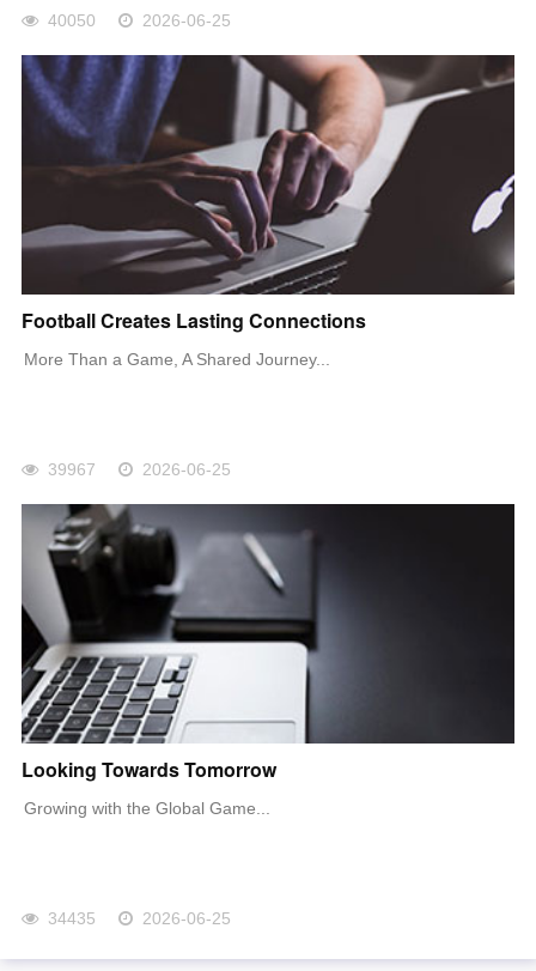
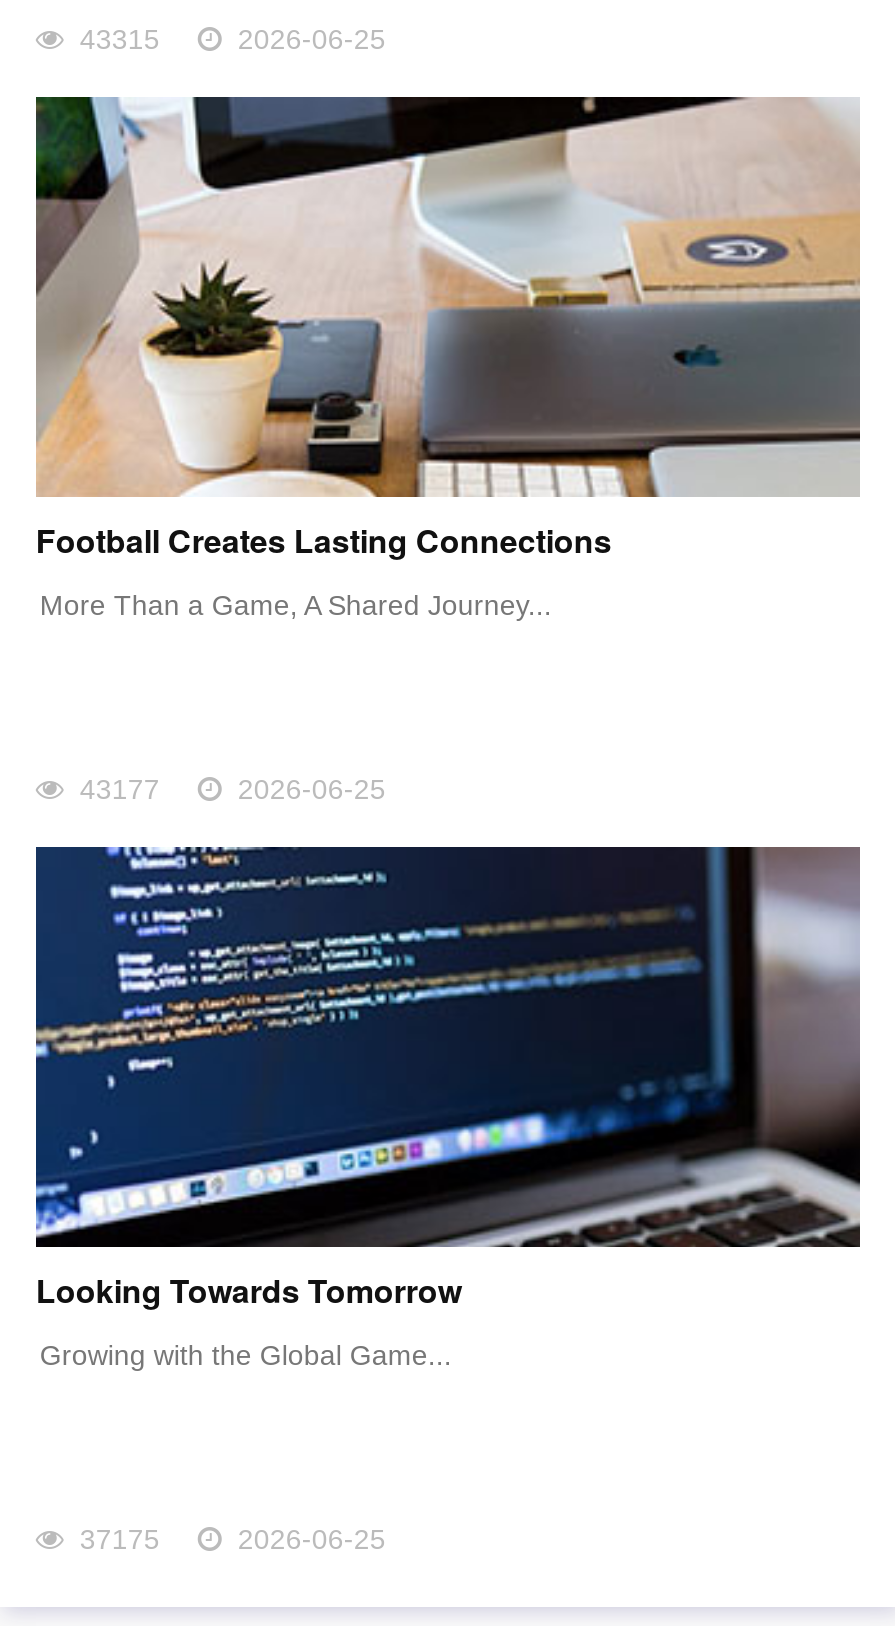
- 40050
+ 43315

- [image]
+ [image]

- 39967
+ 43177

- [image]
+ [image]

- 34435
+ 37175
